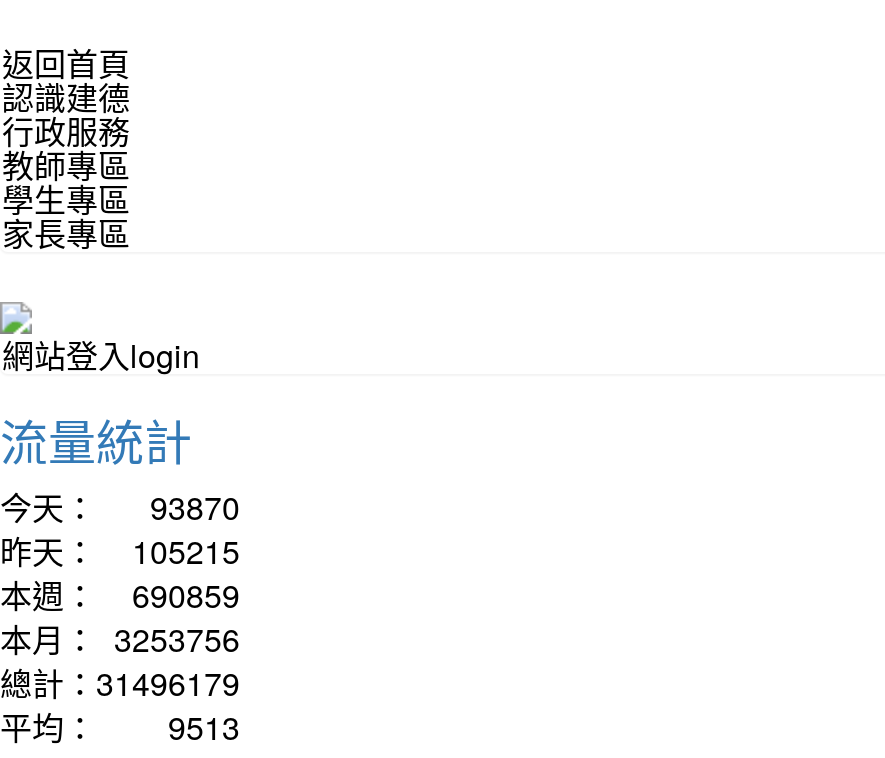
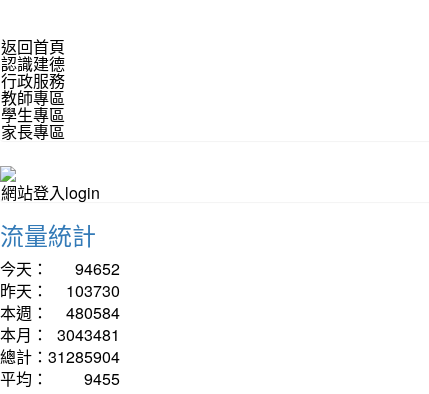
- 今天： 93870
+ 今天： 94652

- 昨天： 105215
+ 昨天： 103730

- 本週： 690859
+ 本週： 480584

- 本月： 3253756
+ 本月： 3043481

- 總計：31496179
+ 總計：31285904

- 平均： 9513
+ 平均： 9455
